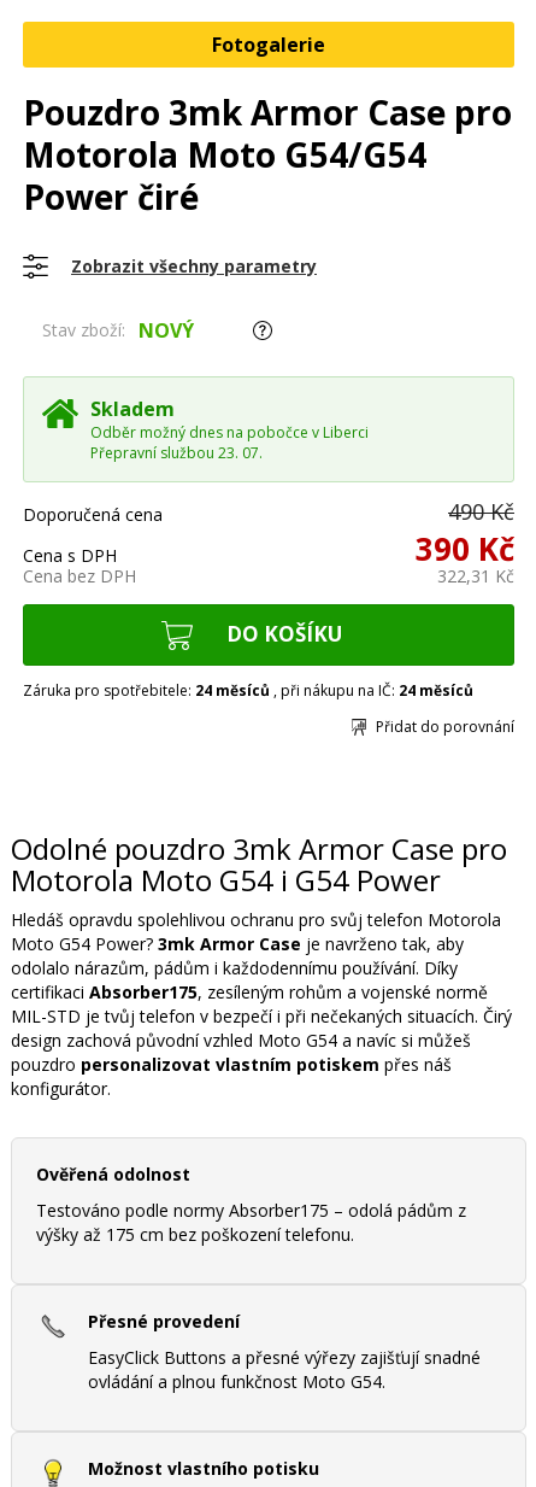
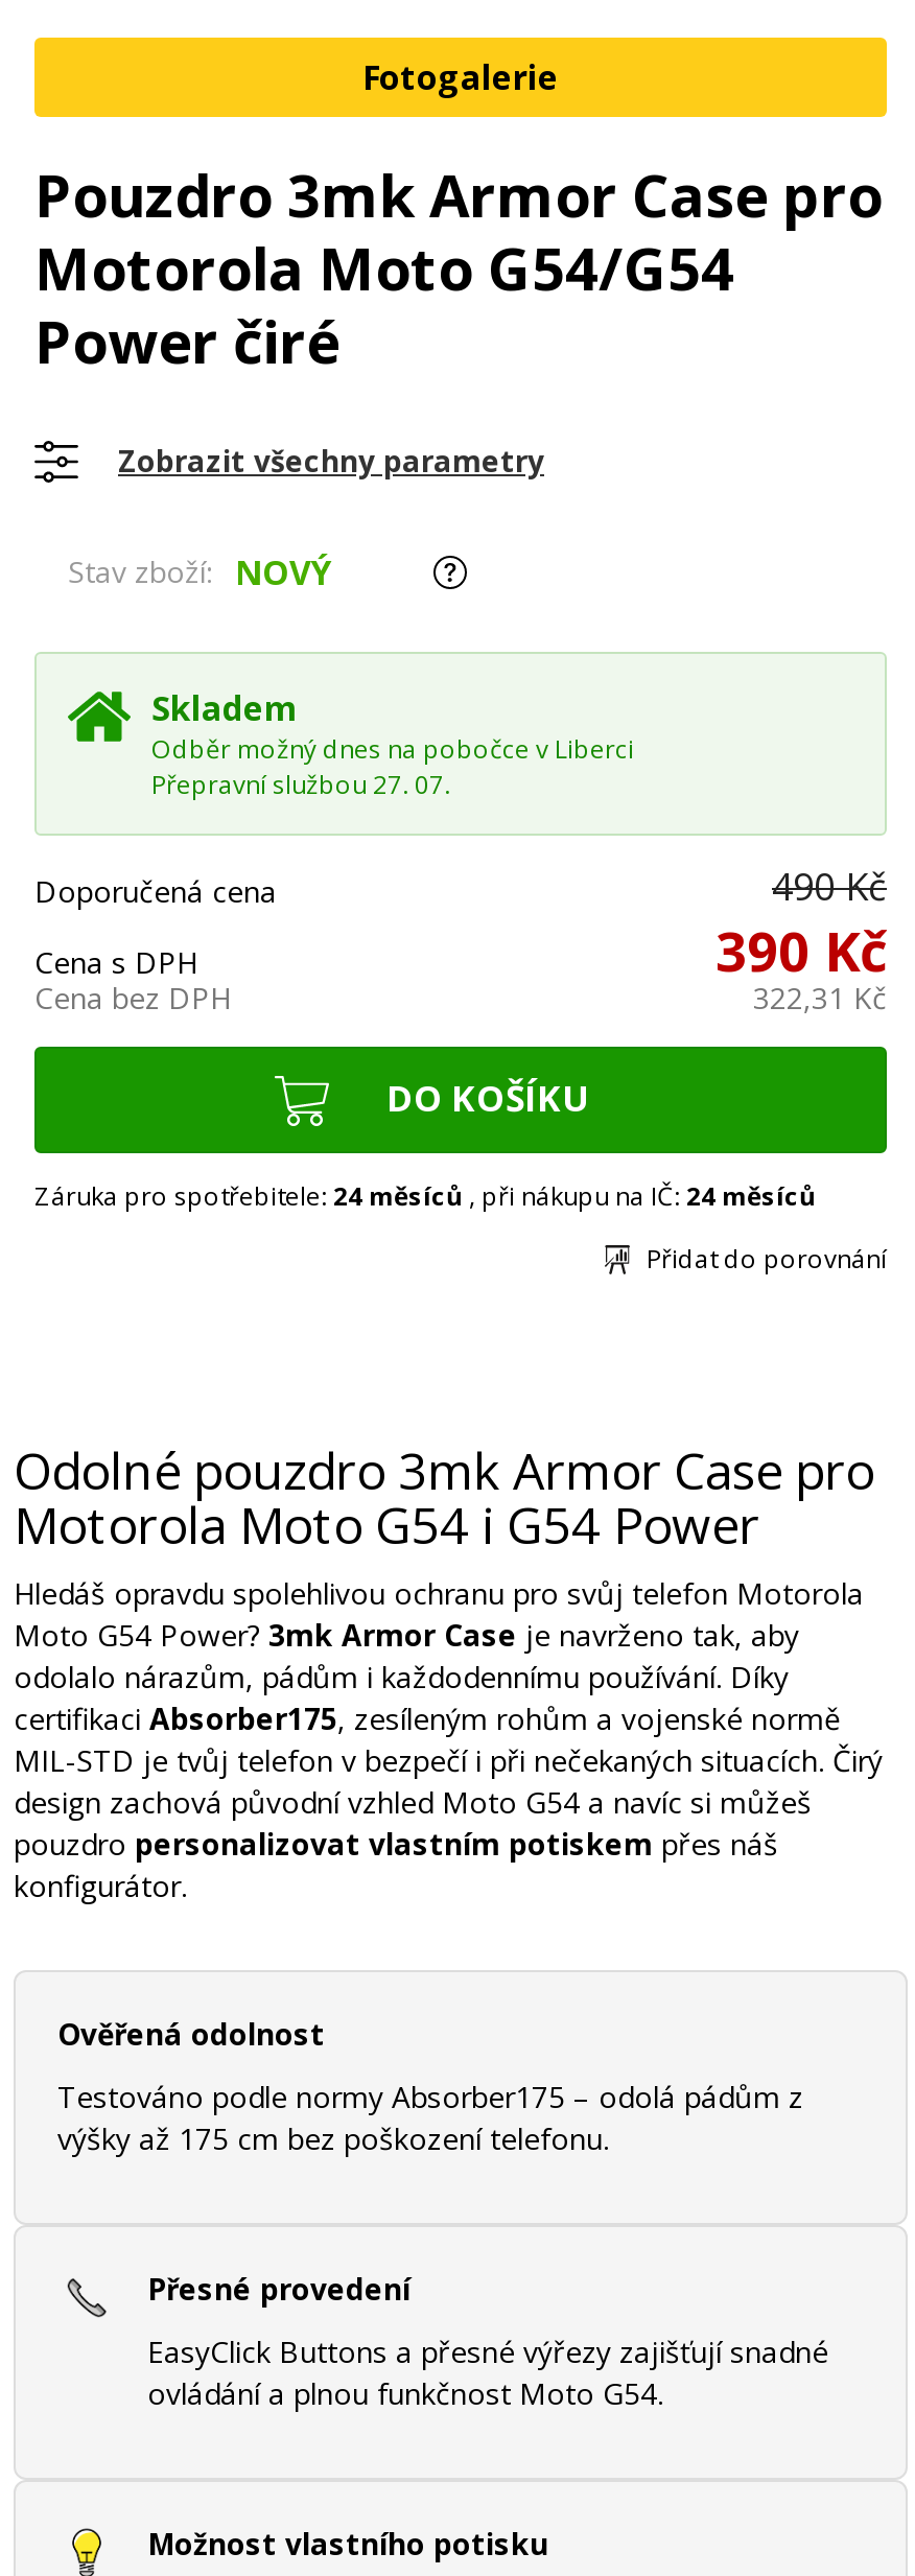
- Přepravní službou 23. 07.
+ Přepravní službou 27. 07.
